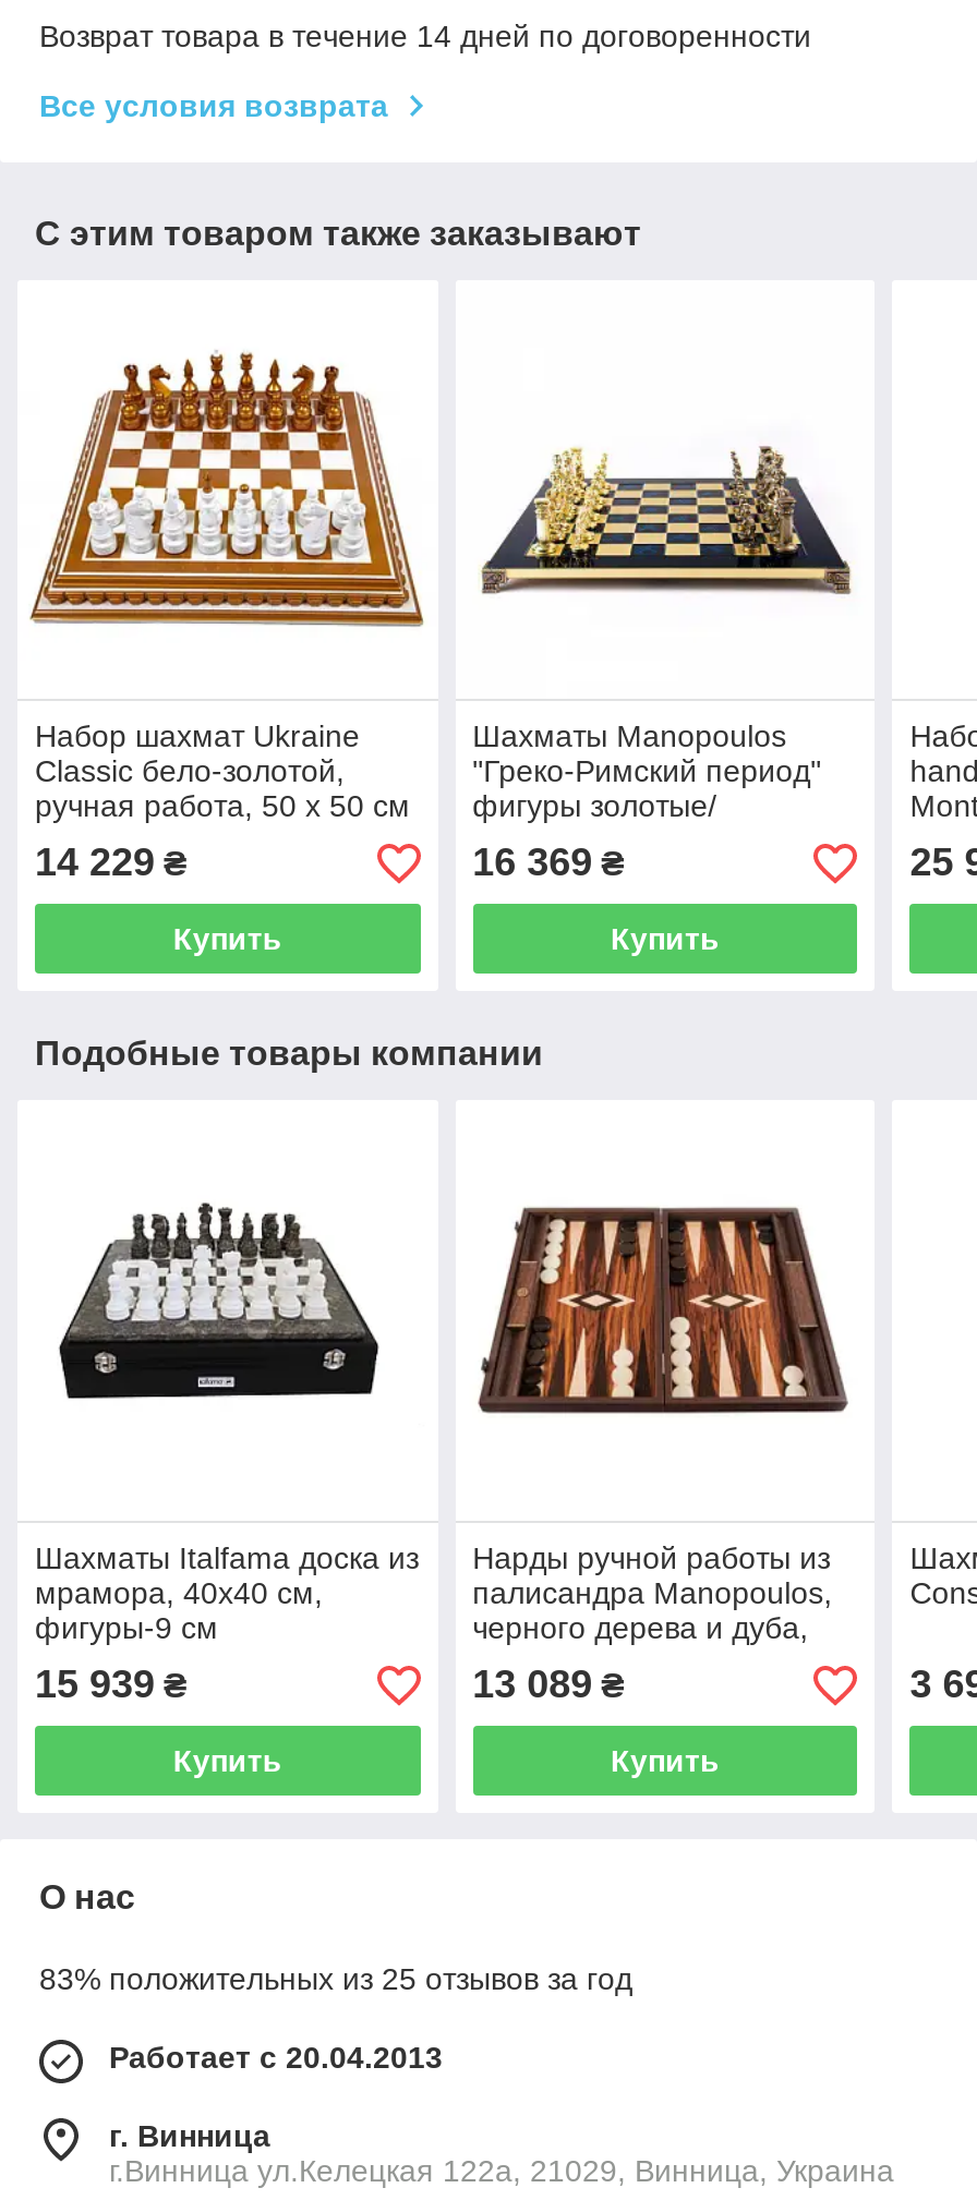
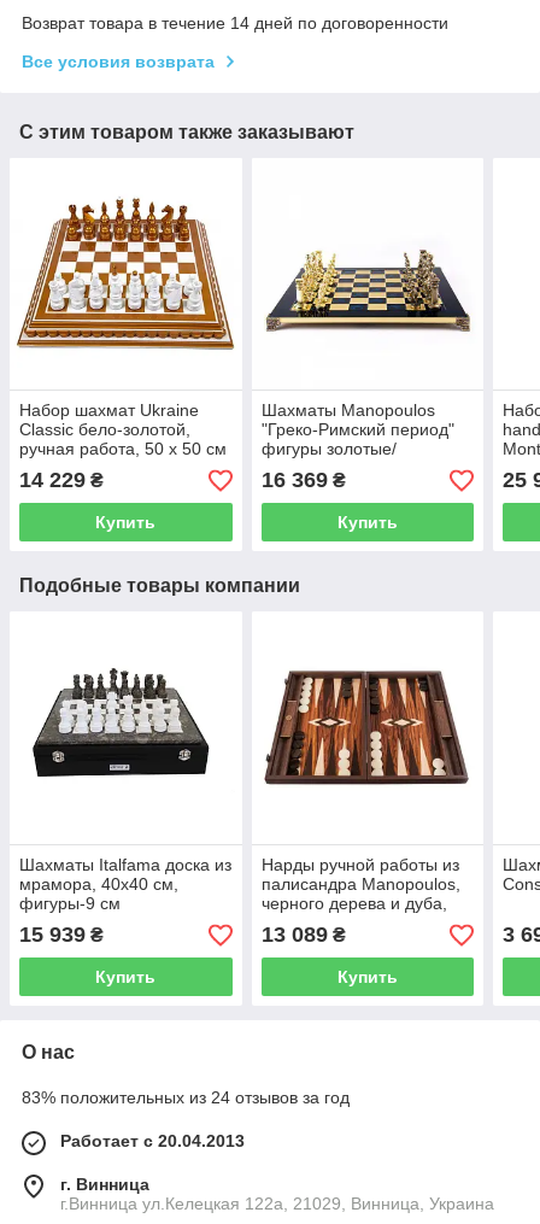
- 83% положительных из 25 отзывов за год
+ 83% положительных из 24 отзывов за год
